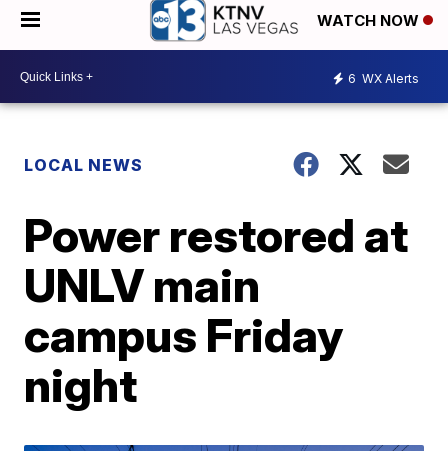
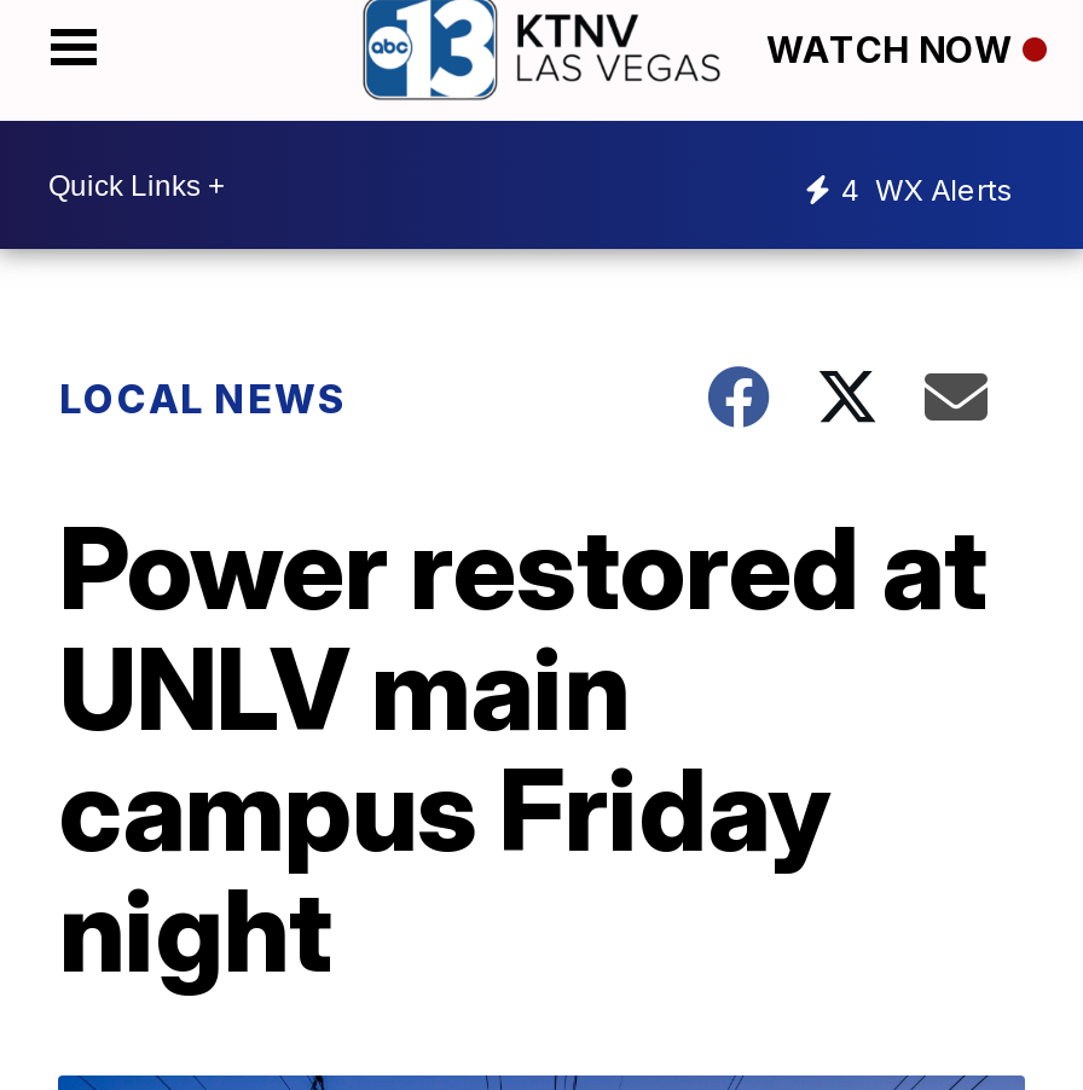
- 6 WX Alerts
+ 4 WX Alerts
